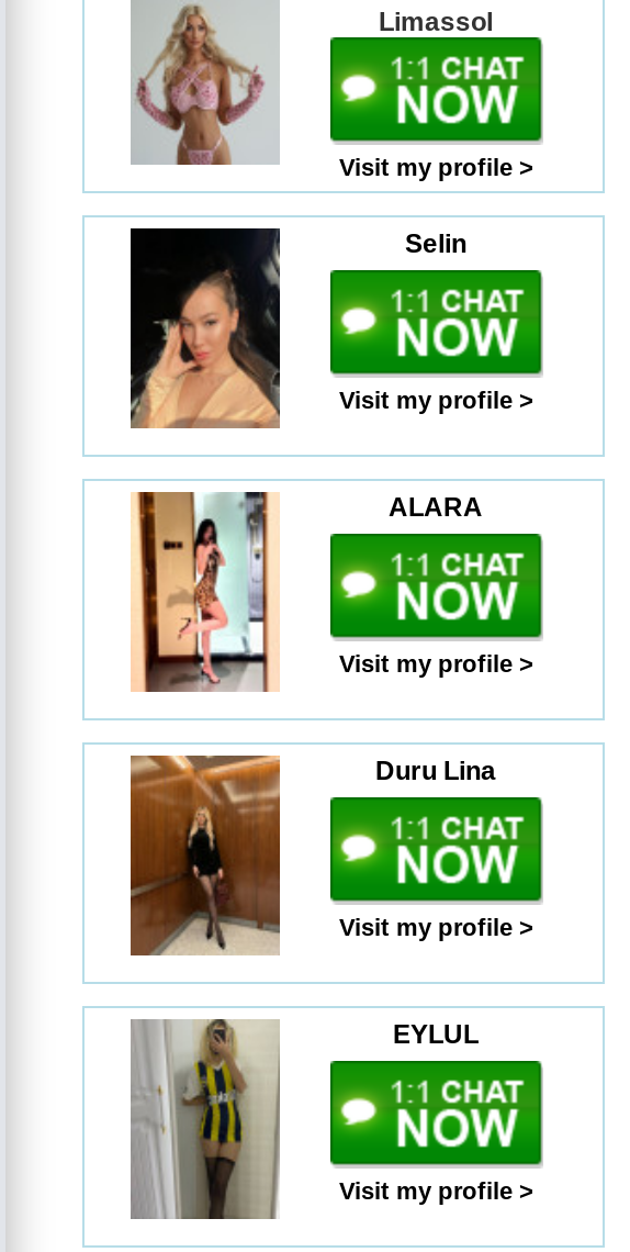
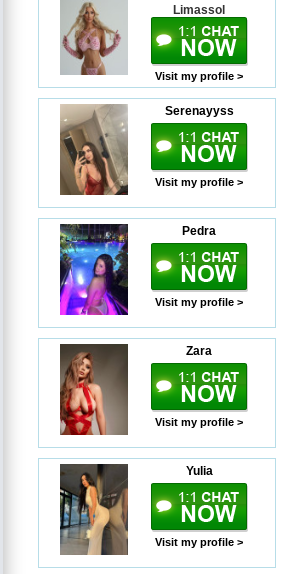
- [image]
+ [image]

- Selin
+ Serenayyss

- [image]
+ [image]

- ALARA
+ Pedra

- [image]
+ [image]

- Duru Lina
+ Zara

- [image]
+ [image]

- EYLUL
+ Yulia
